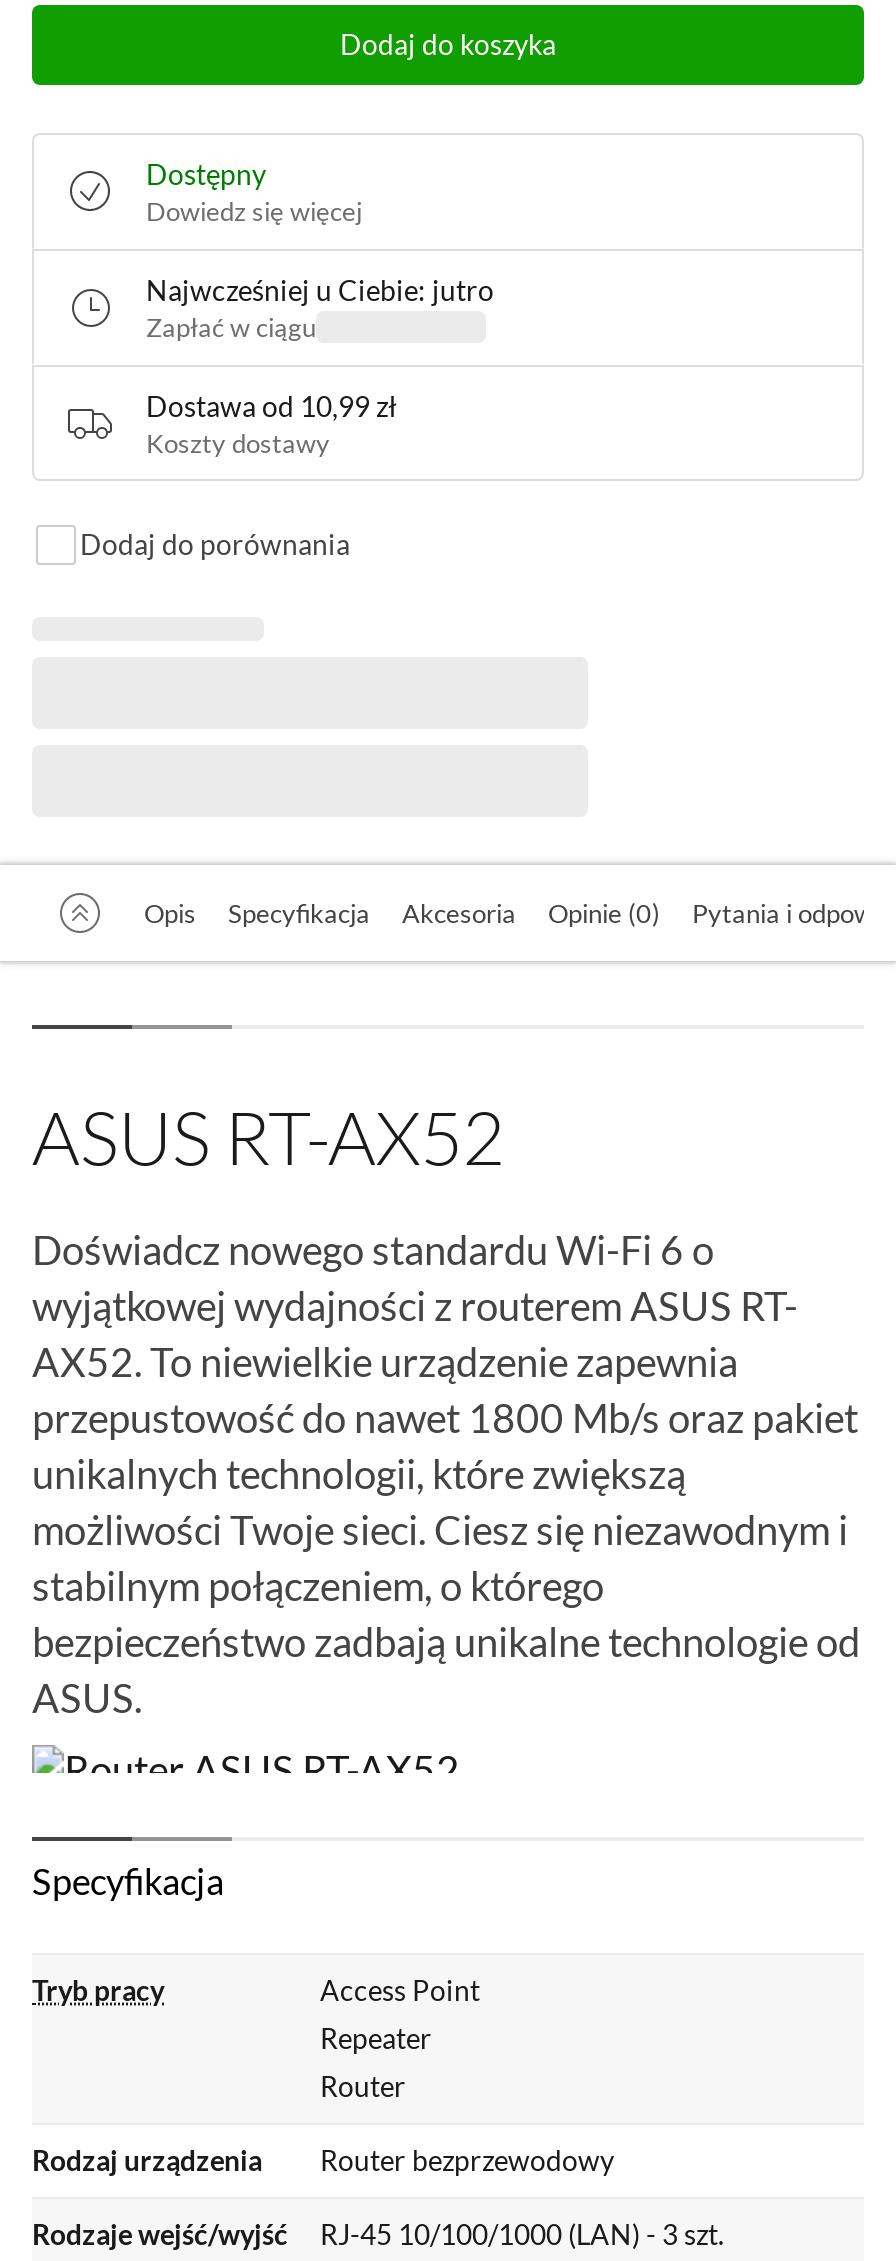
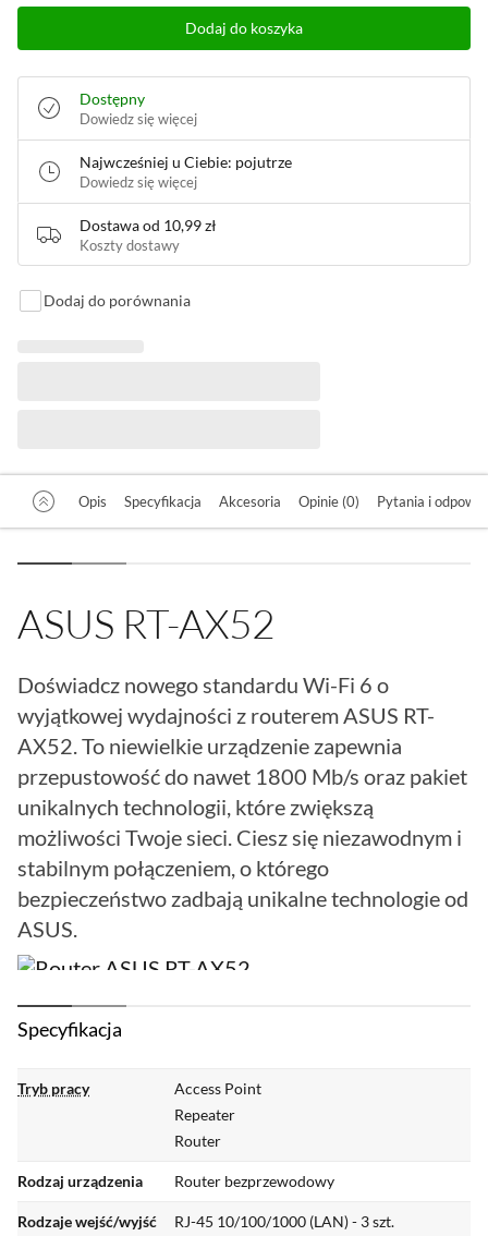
- Najwcześniej u Ciebie: jutro
- Zapłać w ciągu
+ Najwcześniej u Ciebie: pojutrze
+ Dowiedz się więcej
